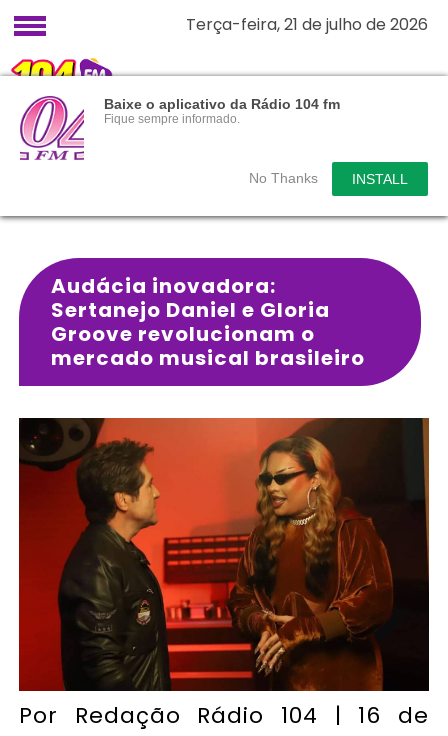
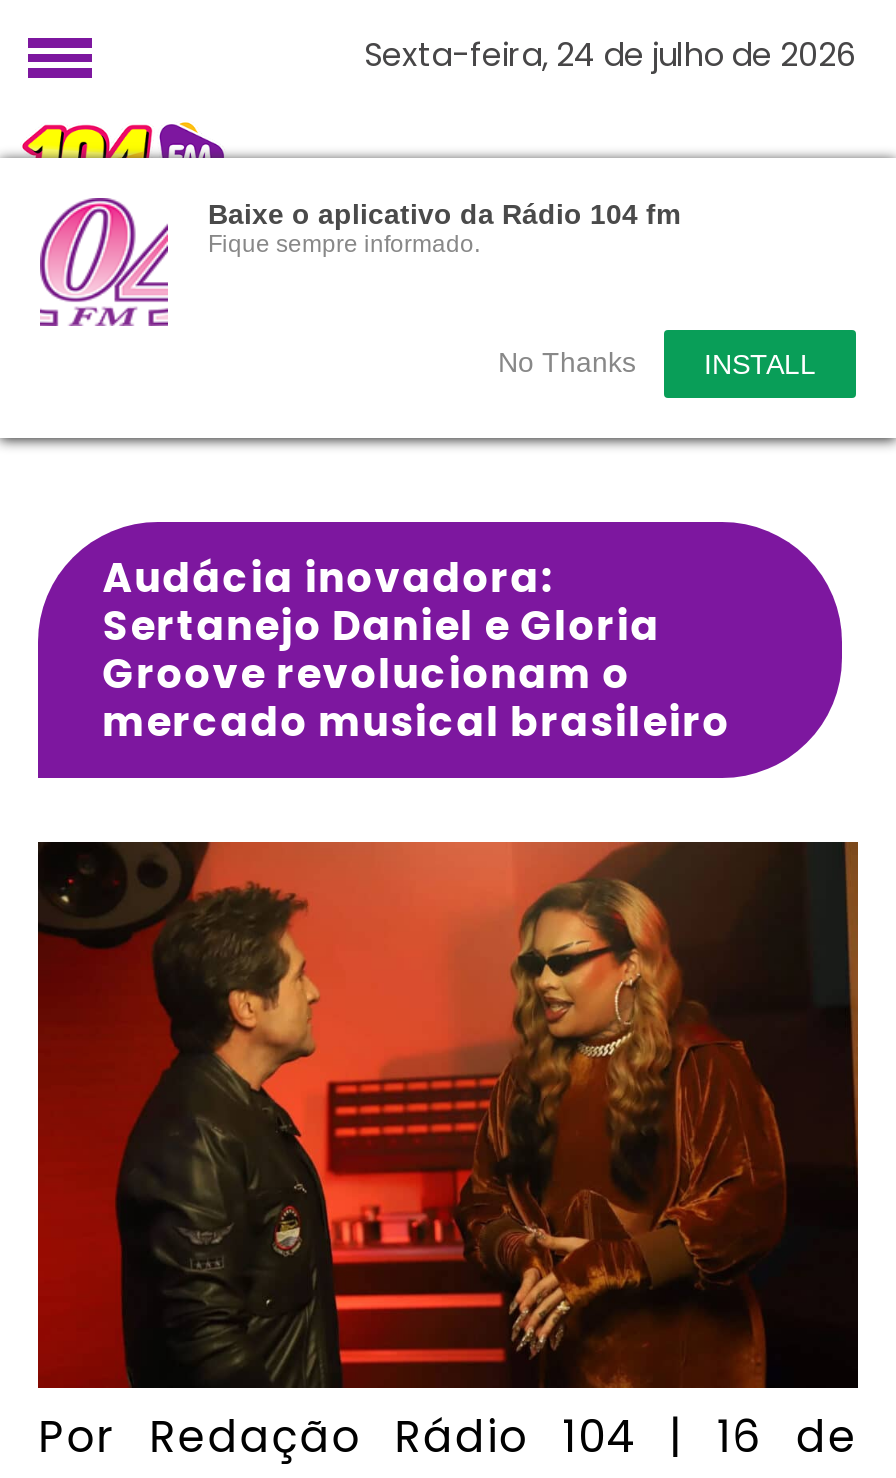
- Terça-feira, 21 de julho de 2026
+ Sexta-feira, 24 de julho de 2026
